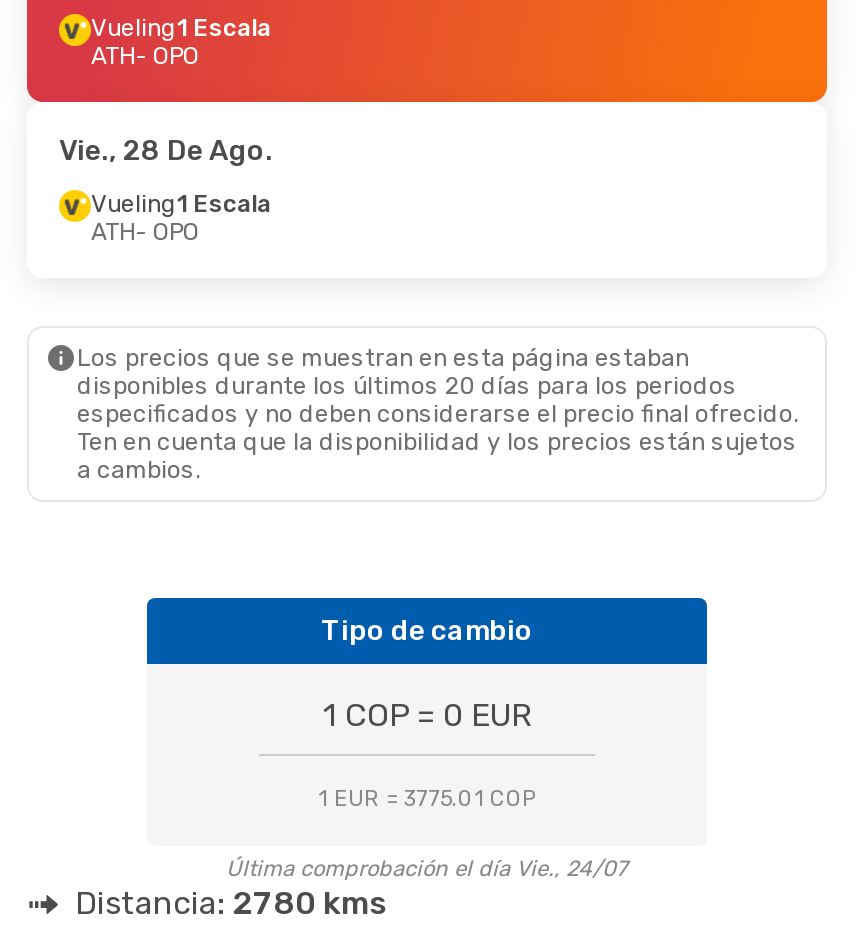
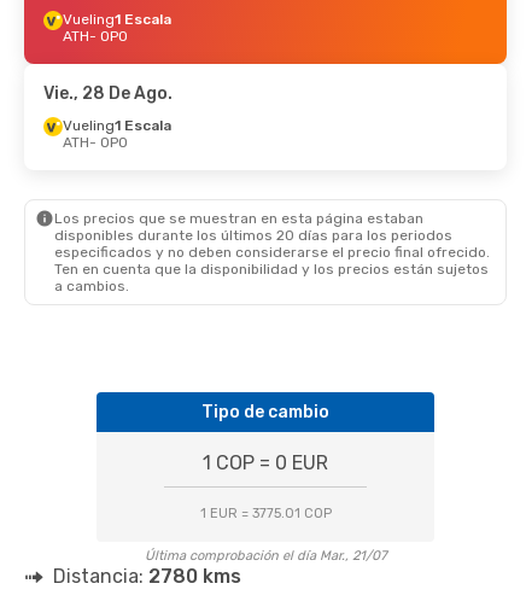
- Última comprobación el día Vie., 24/07
+ Última comprobación el día Mar., 21/07
